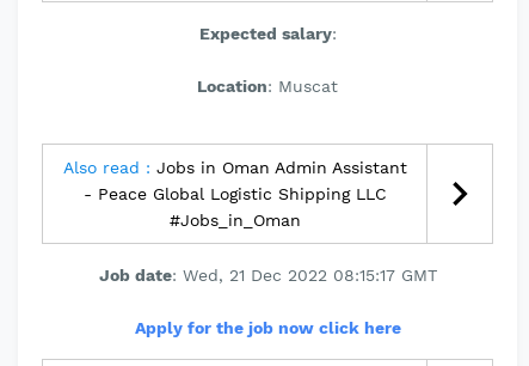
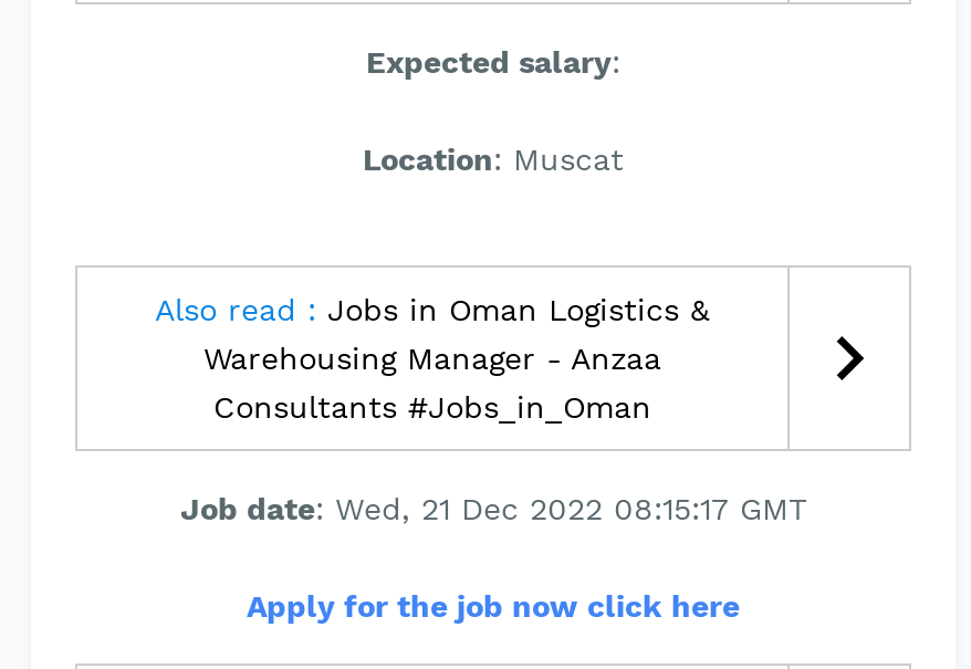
- Also read : Jobs in Oman Admin Assistant
- - Peace Global Logistic Shipping LLC
- #Jobs_in_Oman
+ Also read : Jobs in Oman Logistics &
+ Warehousing Manager - Anzaa
+ Consultants #Jobs_in_Oman
